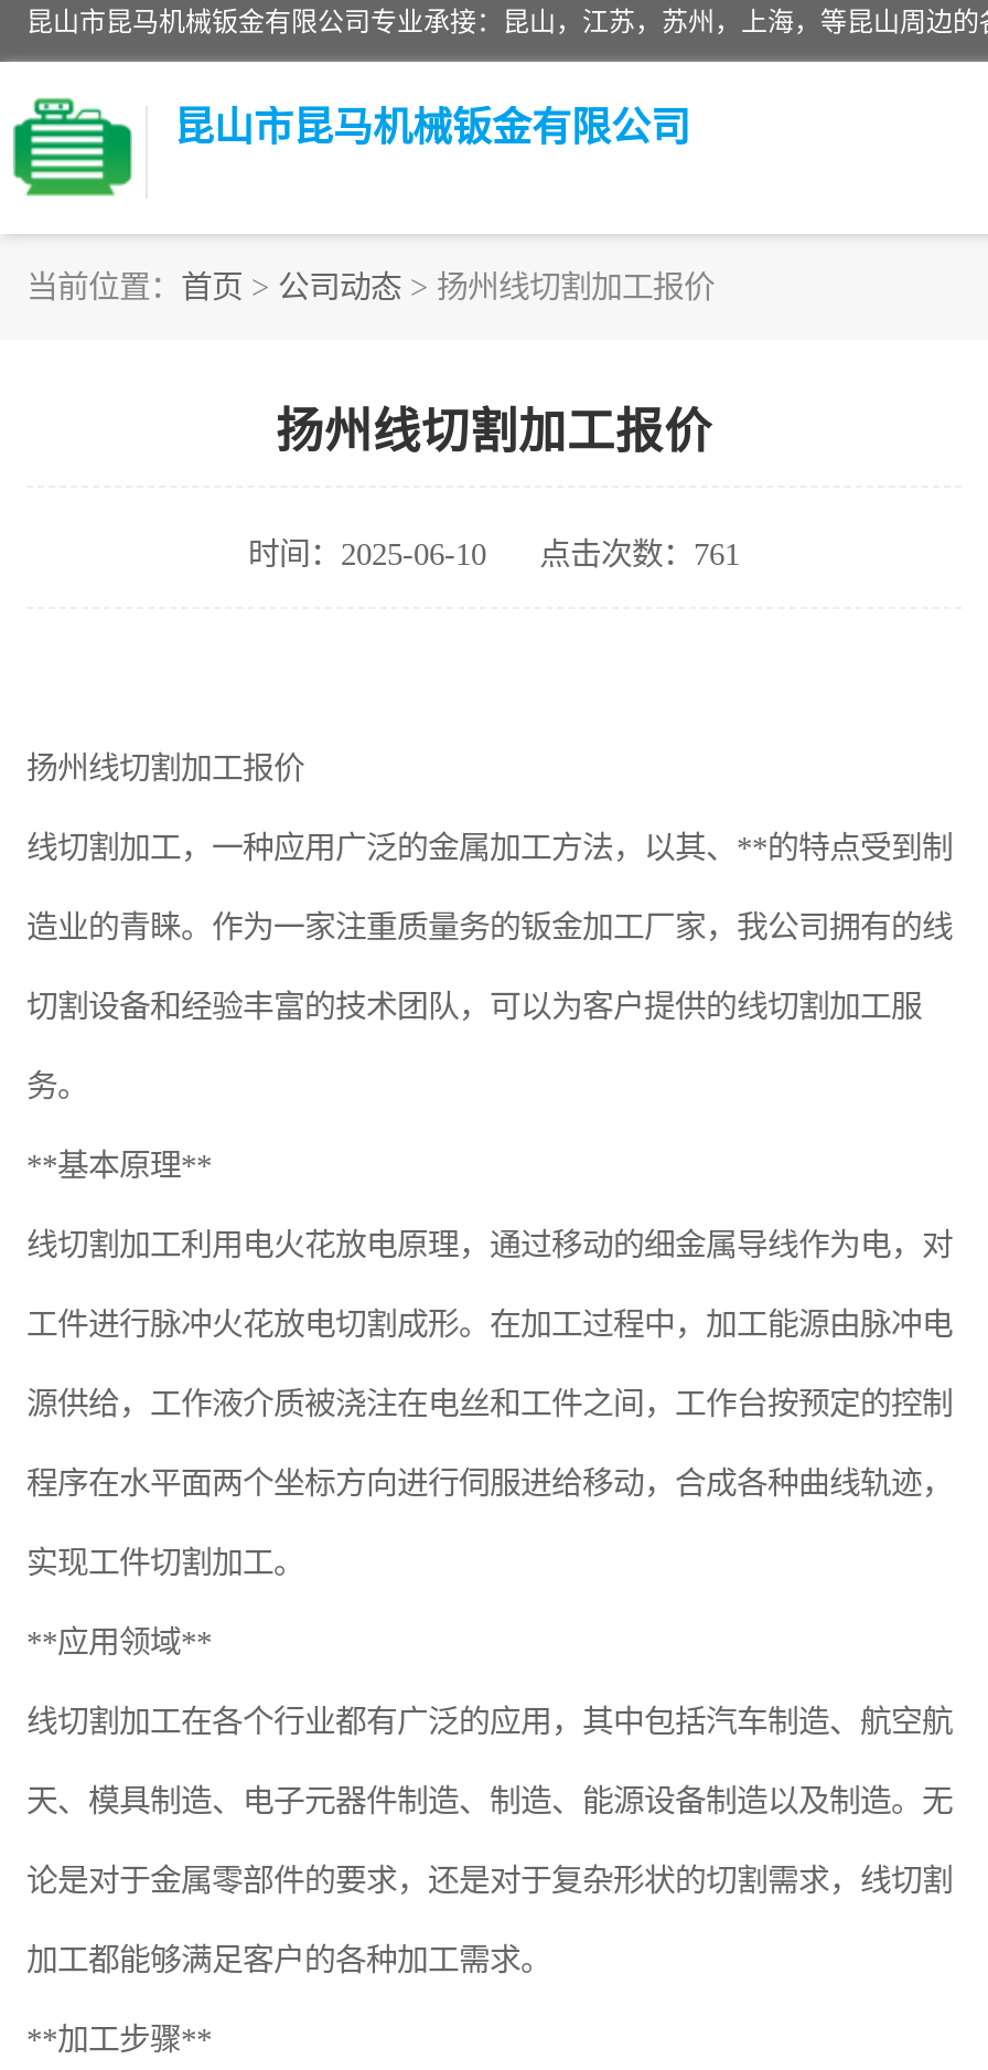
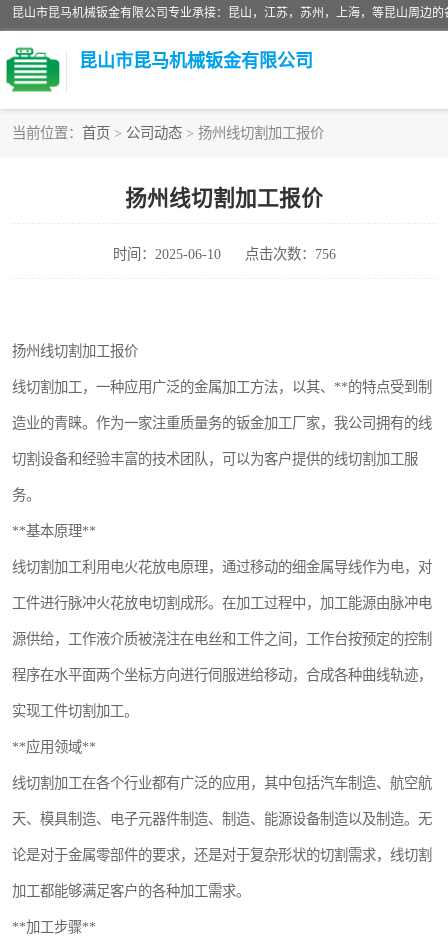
- 时间：2025-06-10 点击次数：761
+ 时间：2025-06-10 点击次数：756
